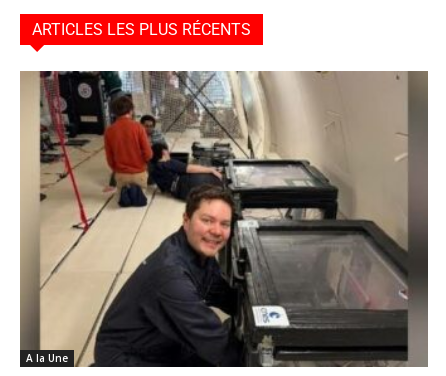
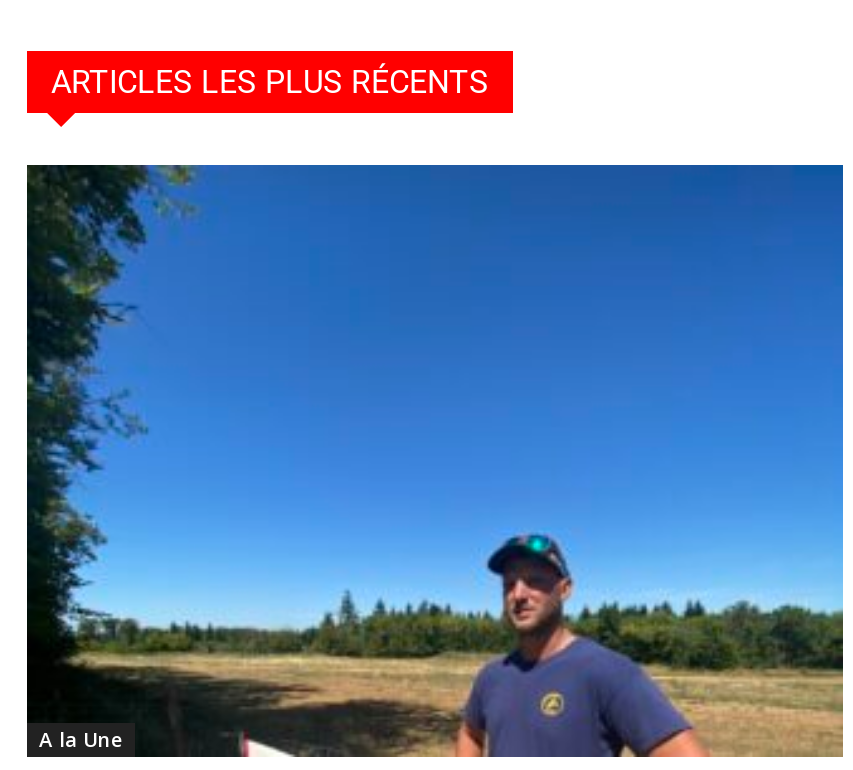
- [image]
+ [image]
